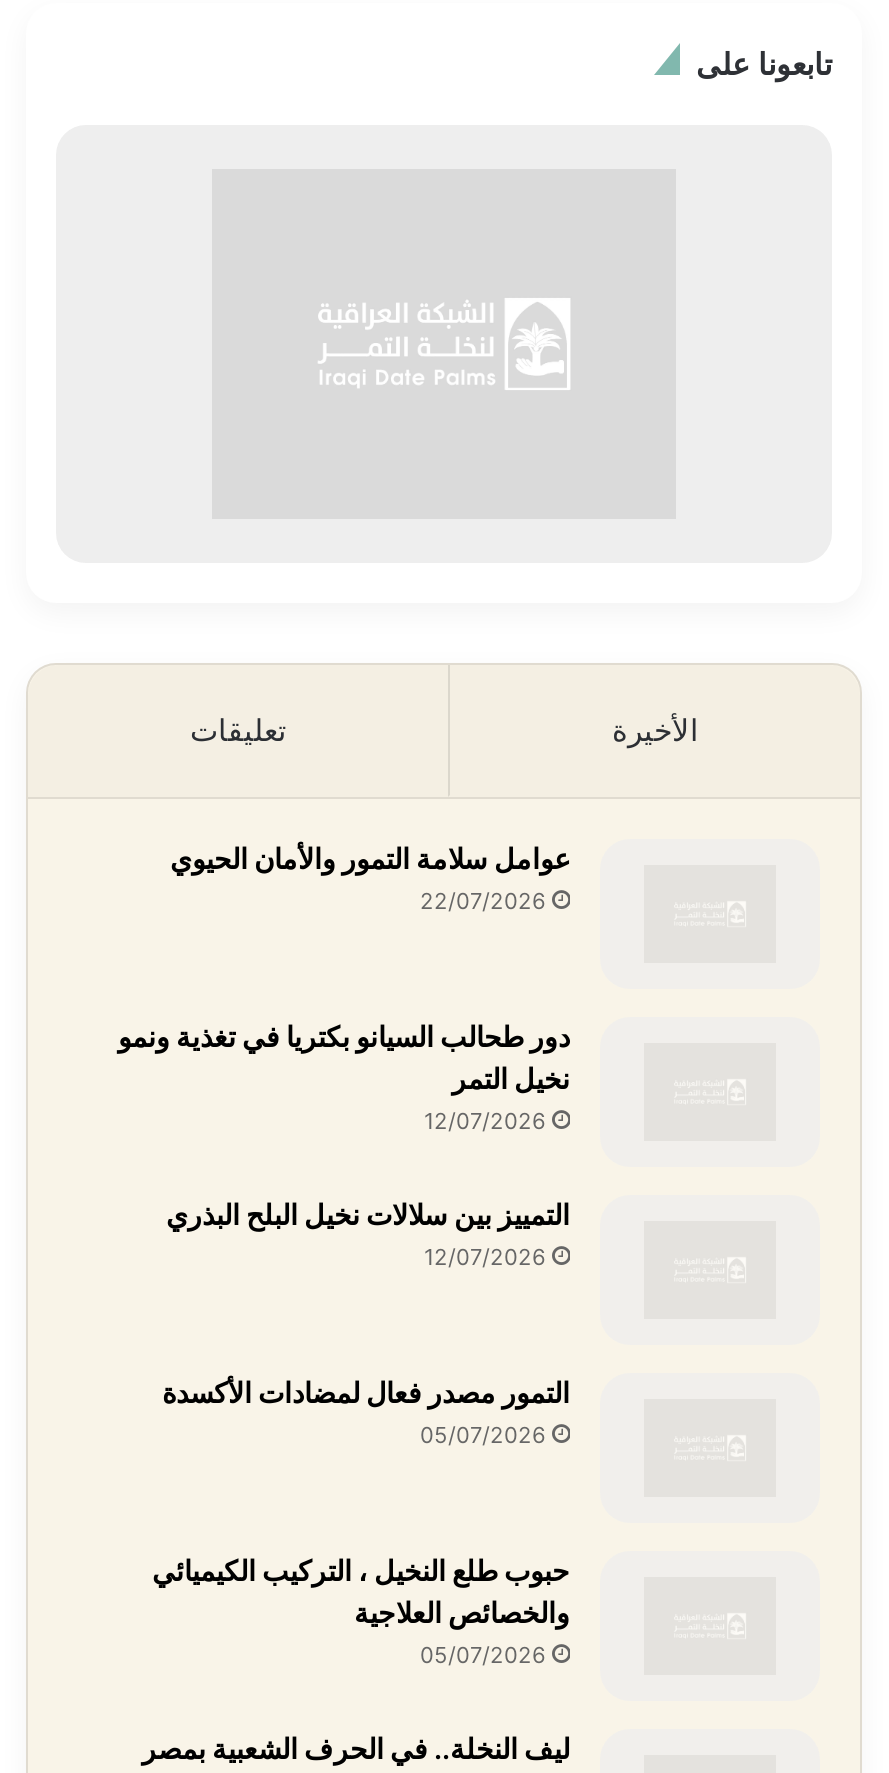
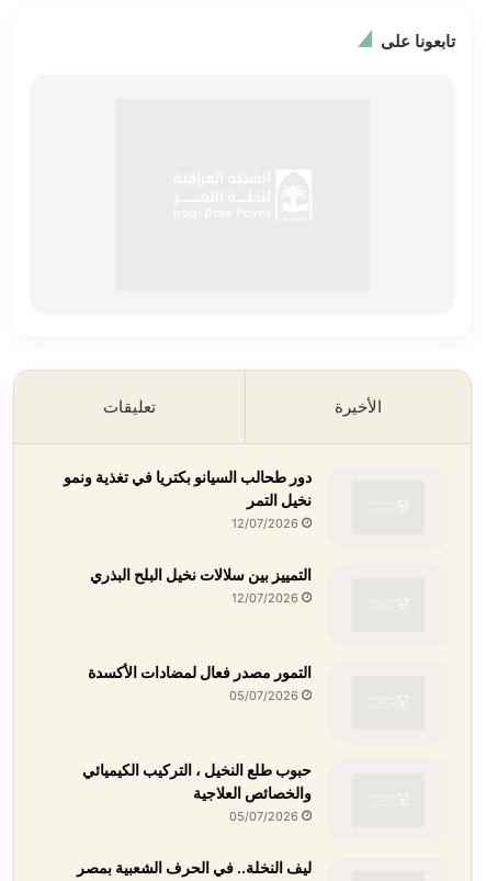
- عوامل سلامة التمور والأمان الحيوي
- 22/07/2026
